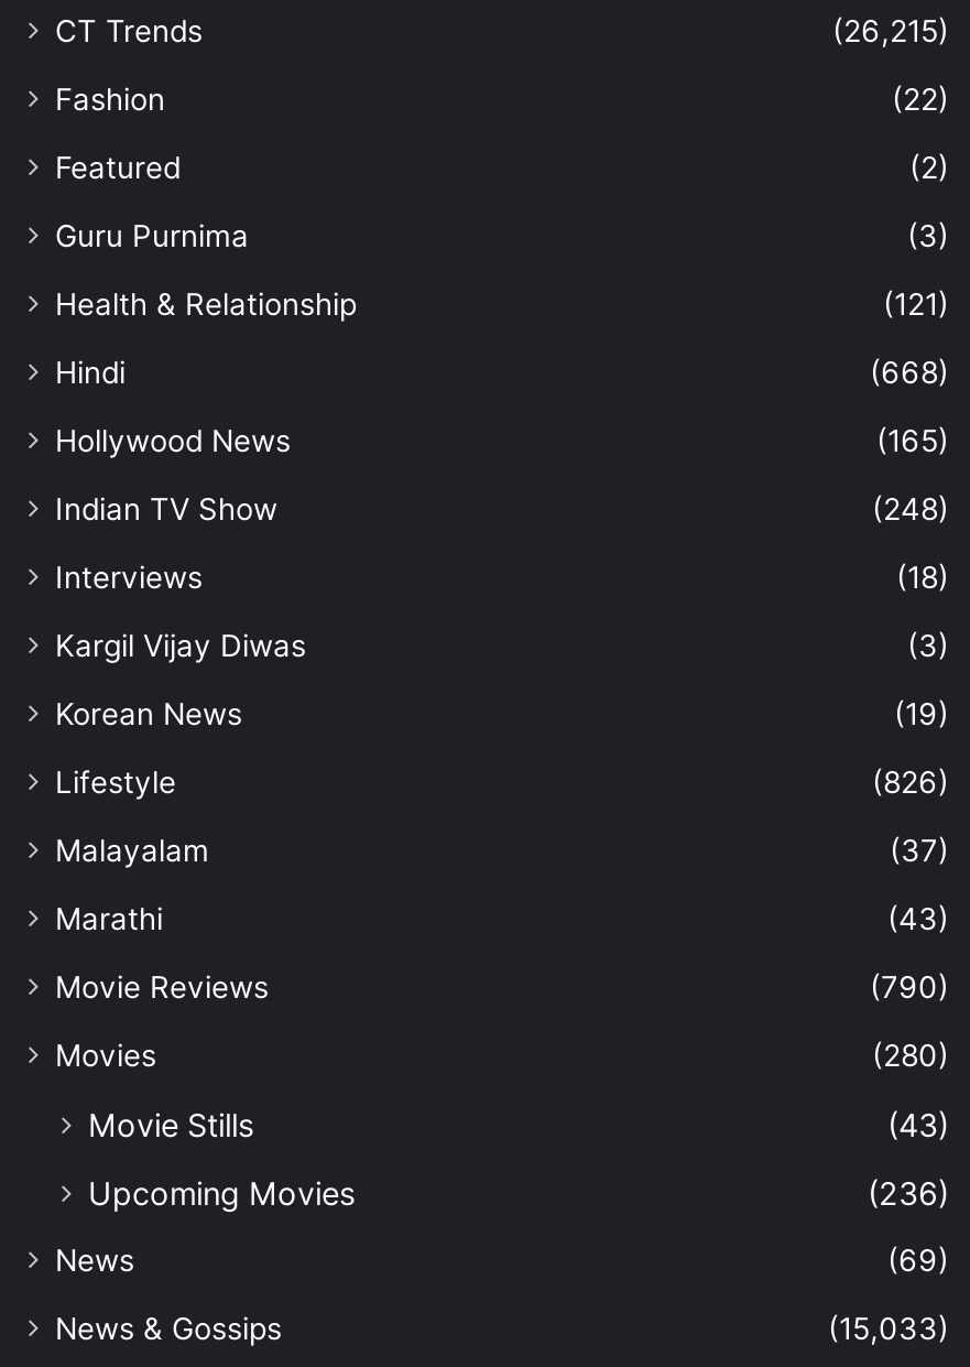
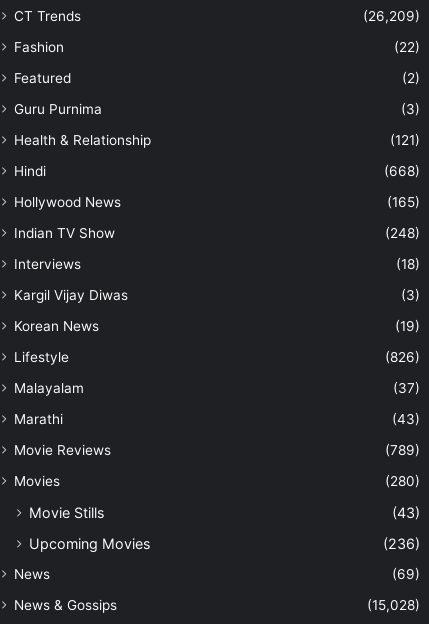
- (26,215)
+ (26,209)

- (790)
+ (789)

- (15,033)
+ (15,028)
